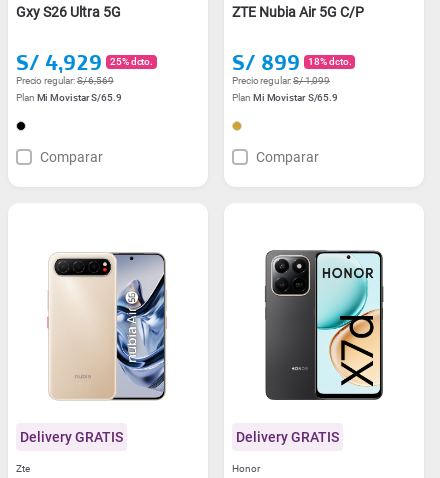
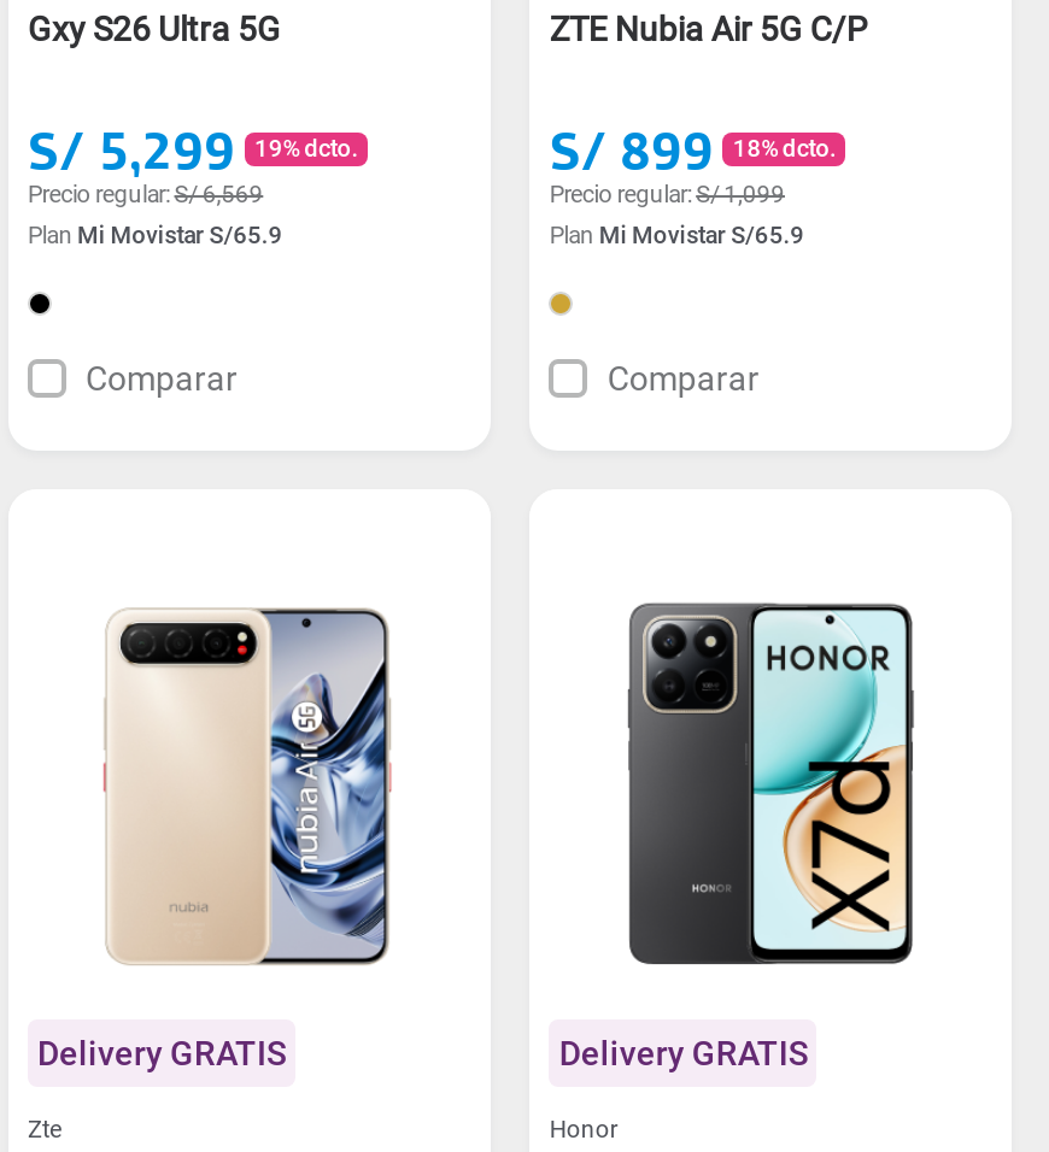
- S/ 4,929
+ S/ 5,299

- 25% dcto.
+ 19% dcto.
